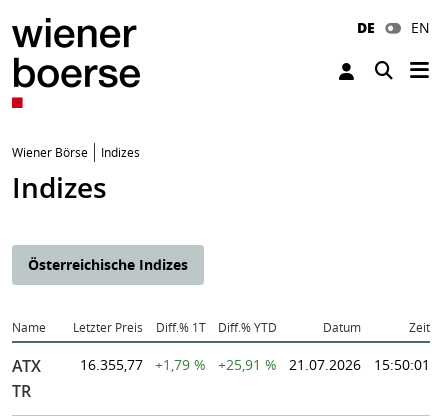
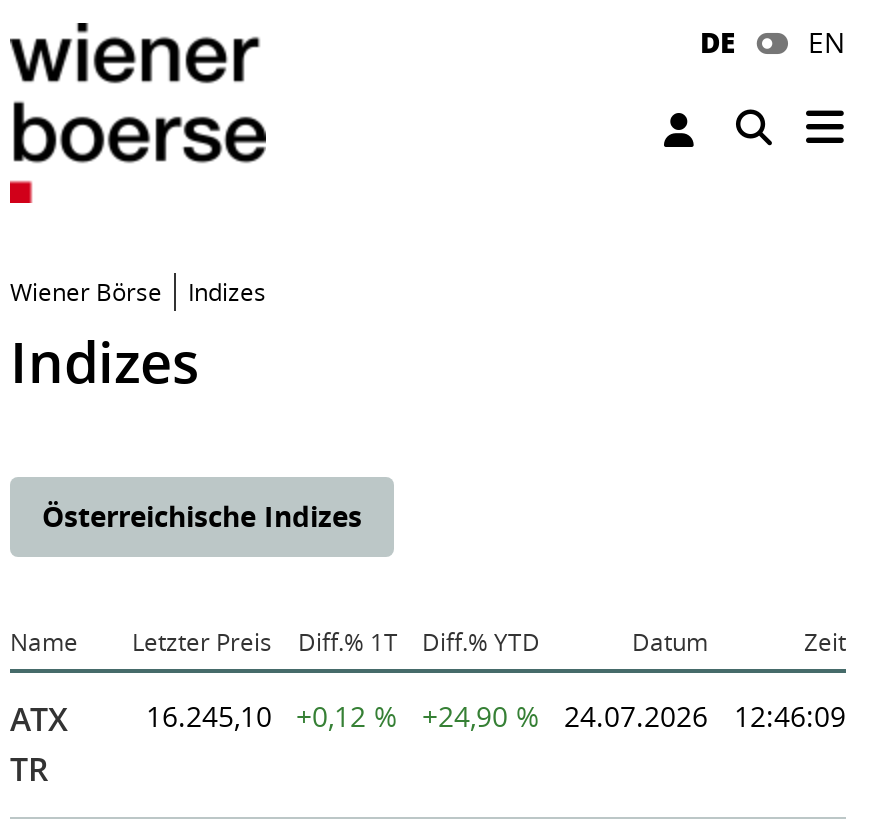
- 16.355,77
+ 16.245,10

- +1,79 %
+ +0,12 %

- +25,91 %
+ +24,90 %

- 21.07.2026
+ 24.07.2026

- 15:50:01
+ 12:46:09
